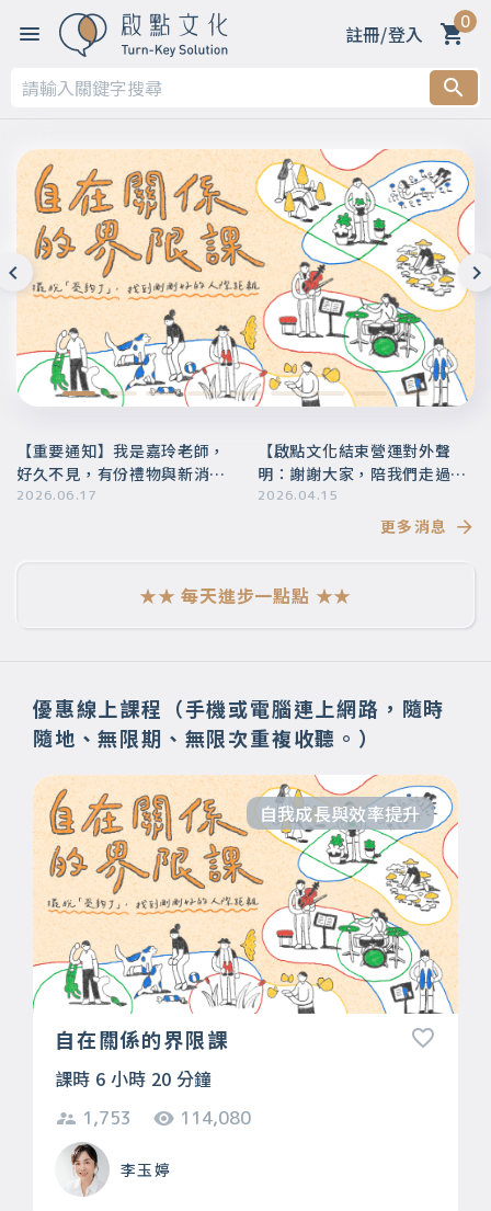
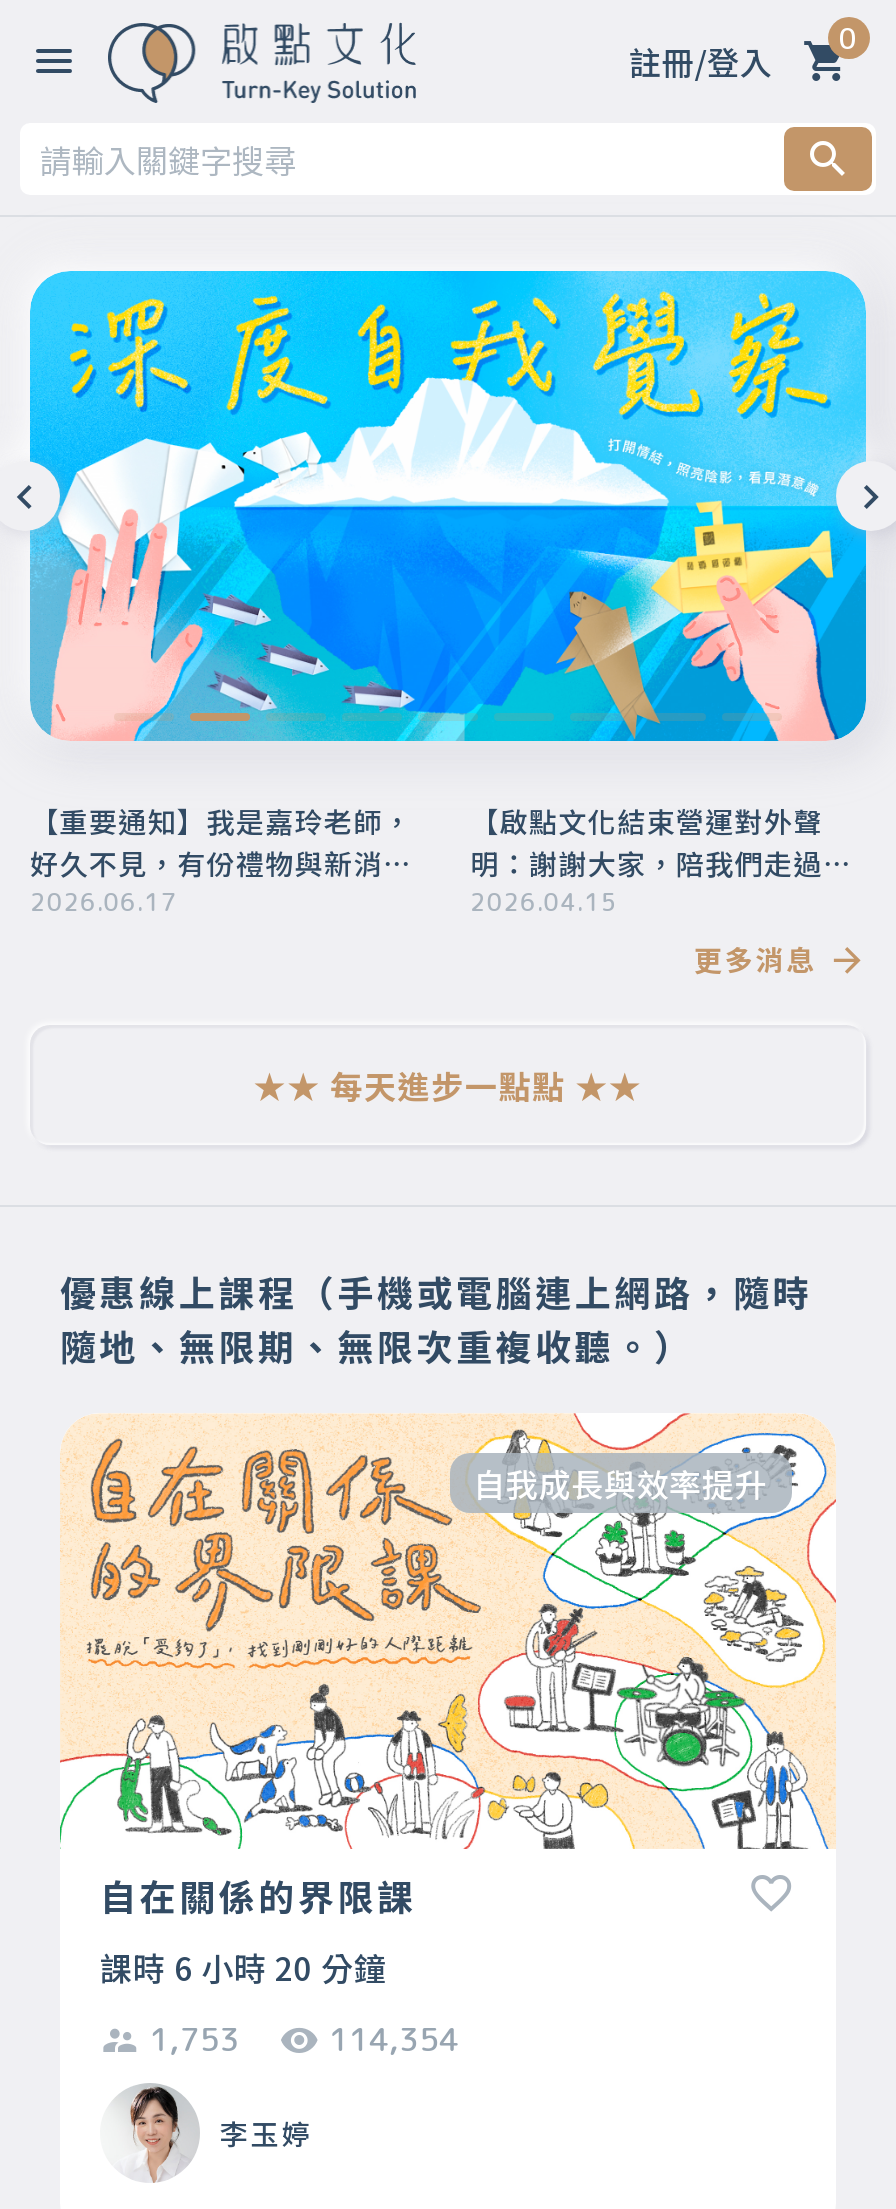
- [image]
+ [image]

- 114,080
+ 114,354
